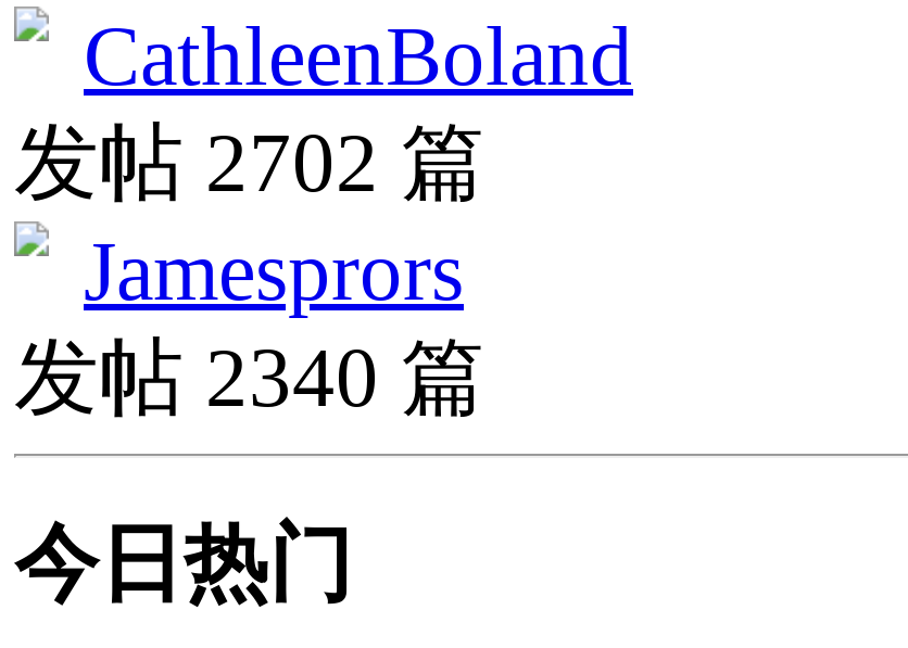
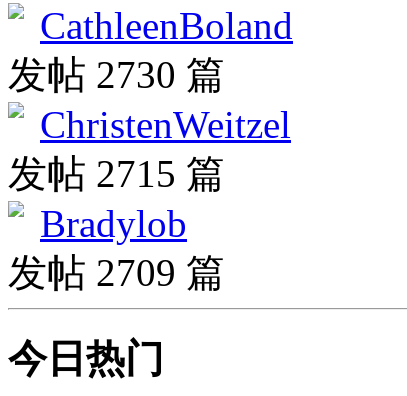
- 发帖 2702 篇
- Jamesprors
- 发帖 2340 篇
+ 发帖 2730 篇
+ ChristenWeitzel
+ 发帖 2715 篇
+ Bradylob
+ 发帖 2709 篇
